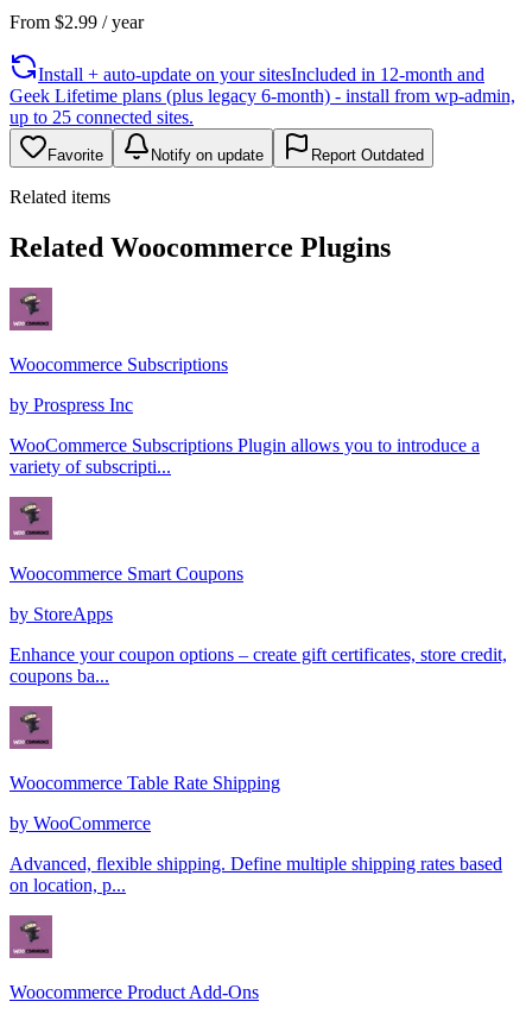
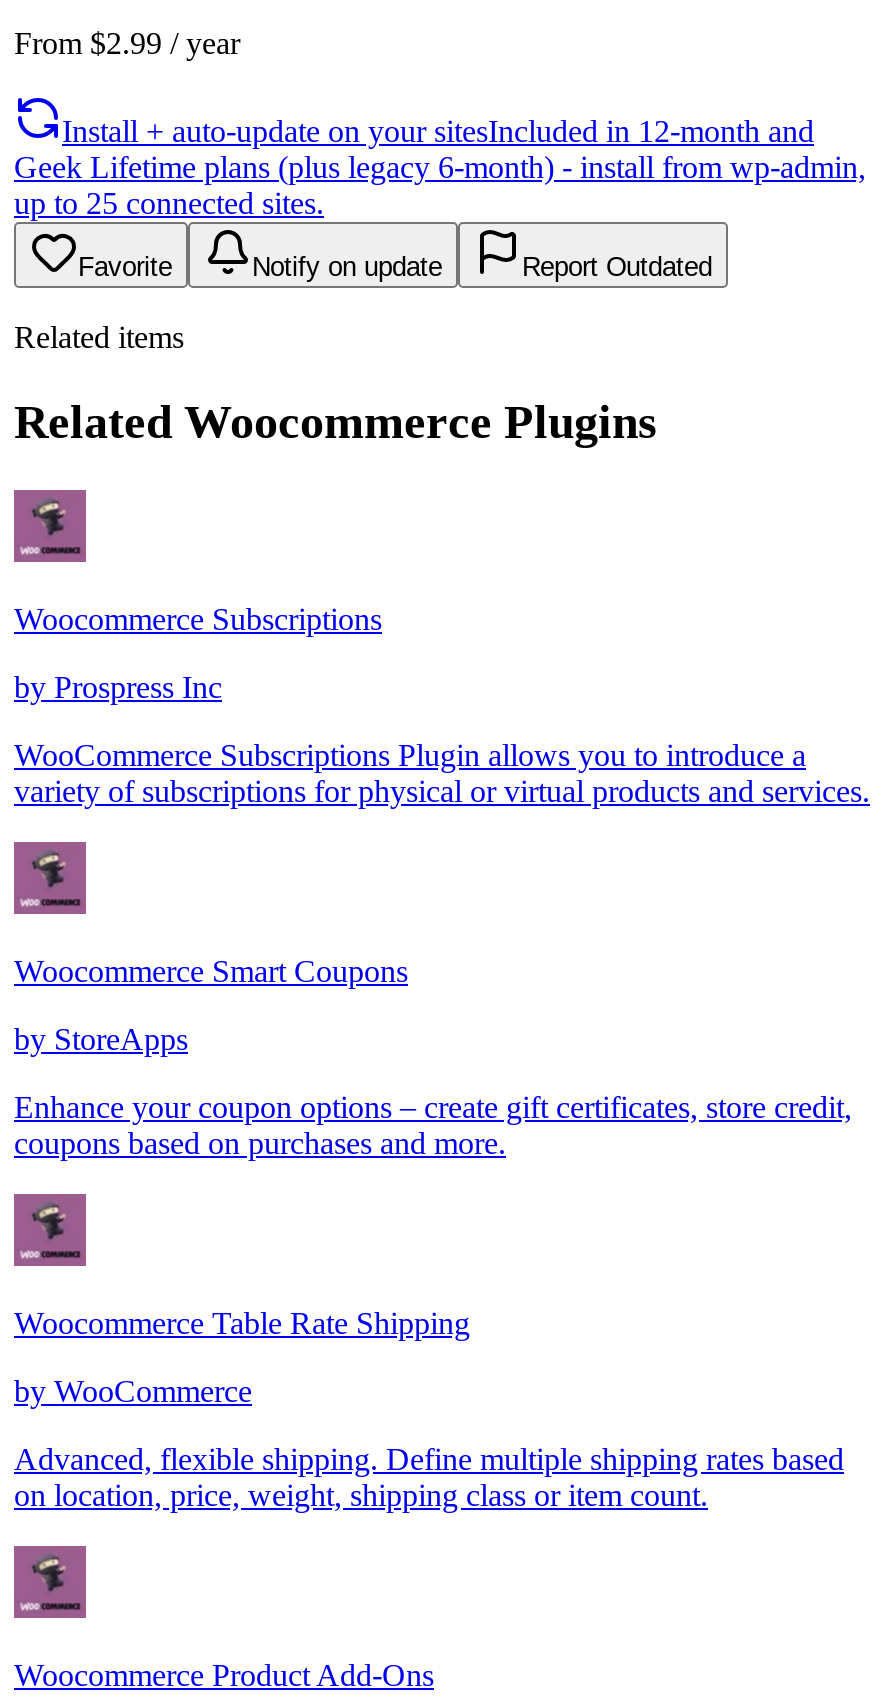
- variety of subscripti...
+ variety of subscriptions for physical or virtual products and services.

- coupons ba...
+ coupons based on purchases and more.

- on location, p...
+ on location, price, weight, shipping class or item count.
